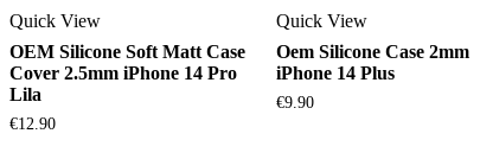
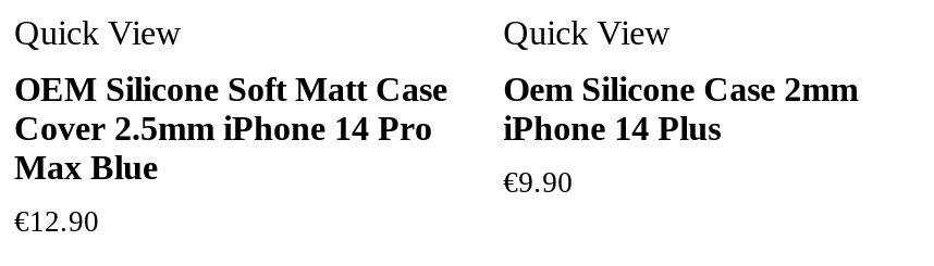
- Lila
+ Max Blue
